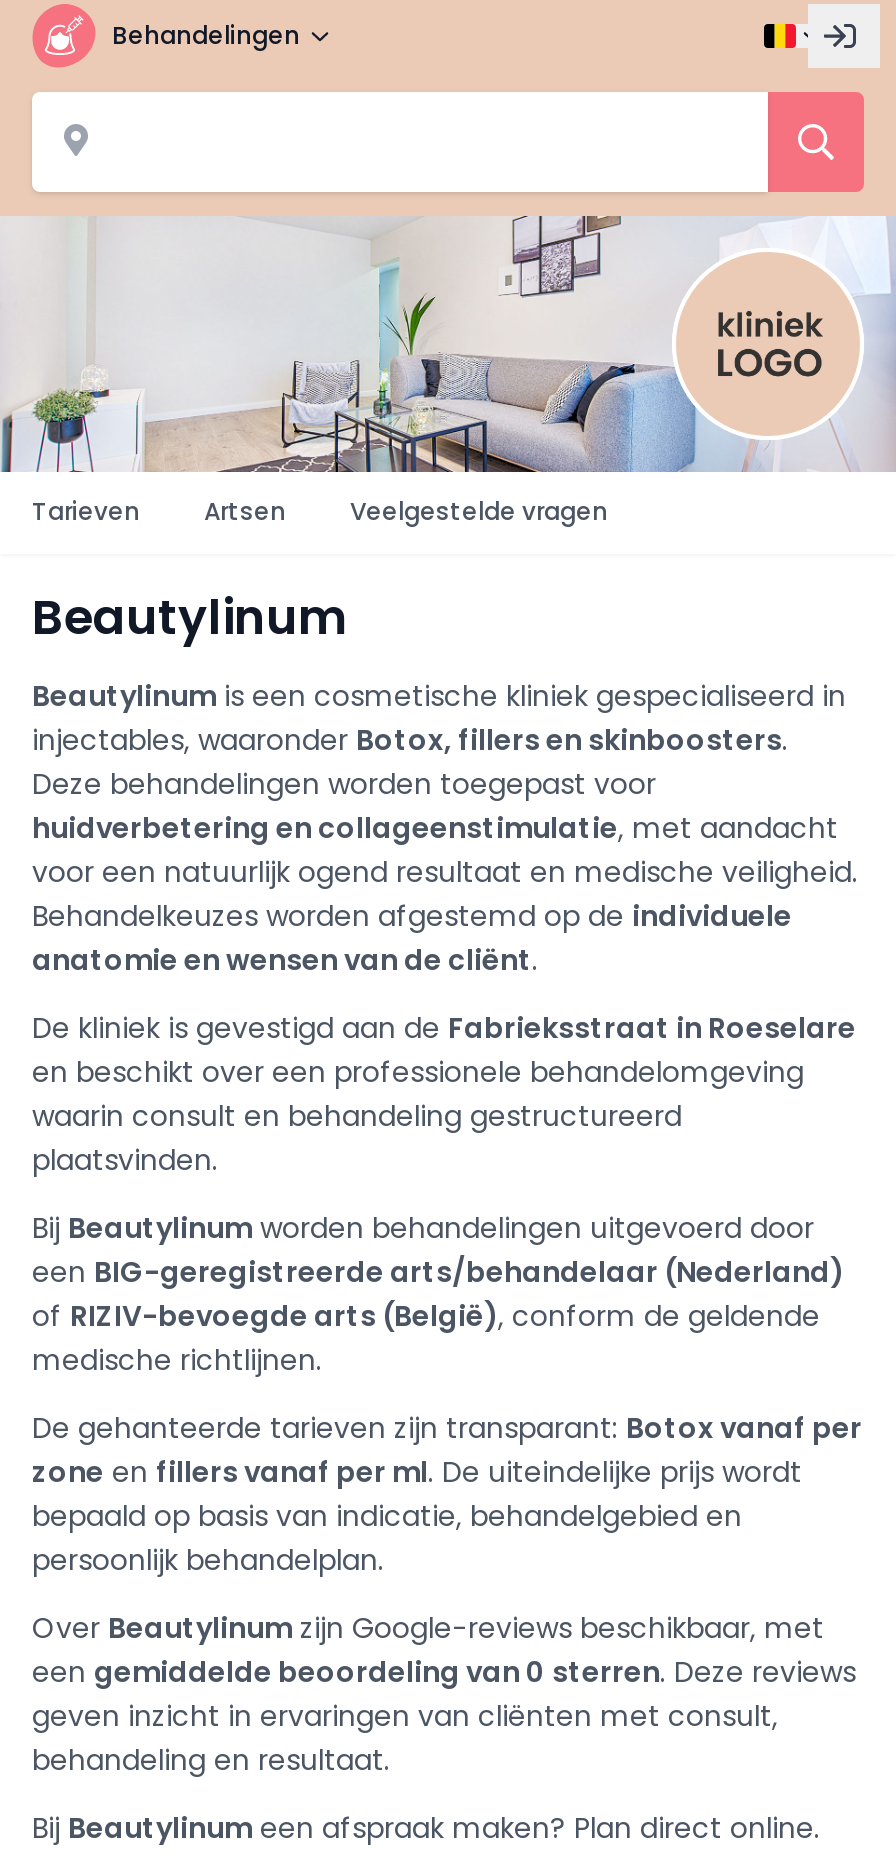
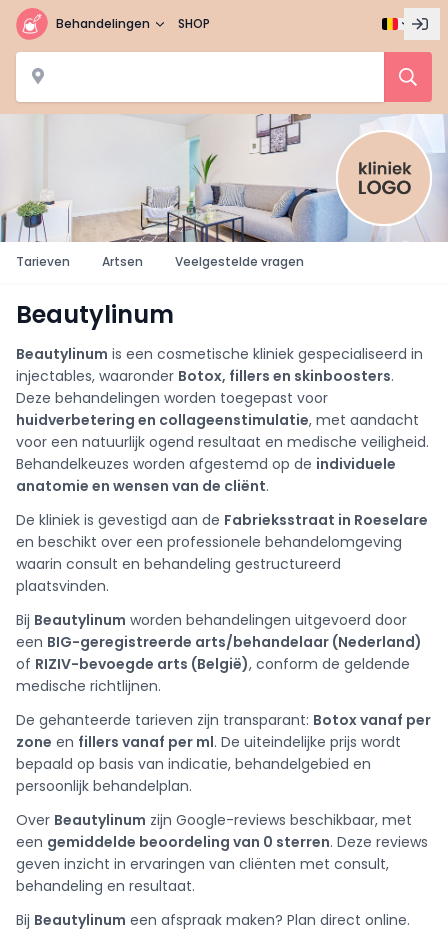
+ SHOP
